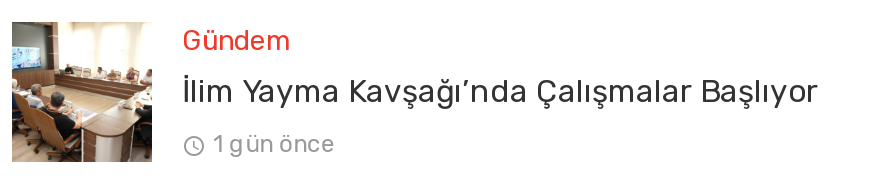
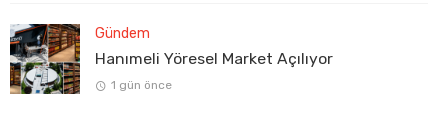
- [image]
- İlim Yayma Kavşağı’nda Çalışmalar Başlıyor
+ [image]
+ Hanımeli Yöresel Market Açılıyor
